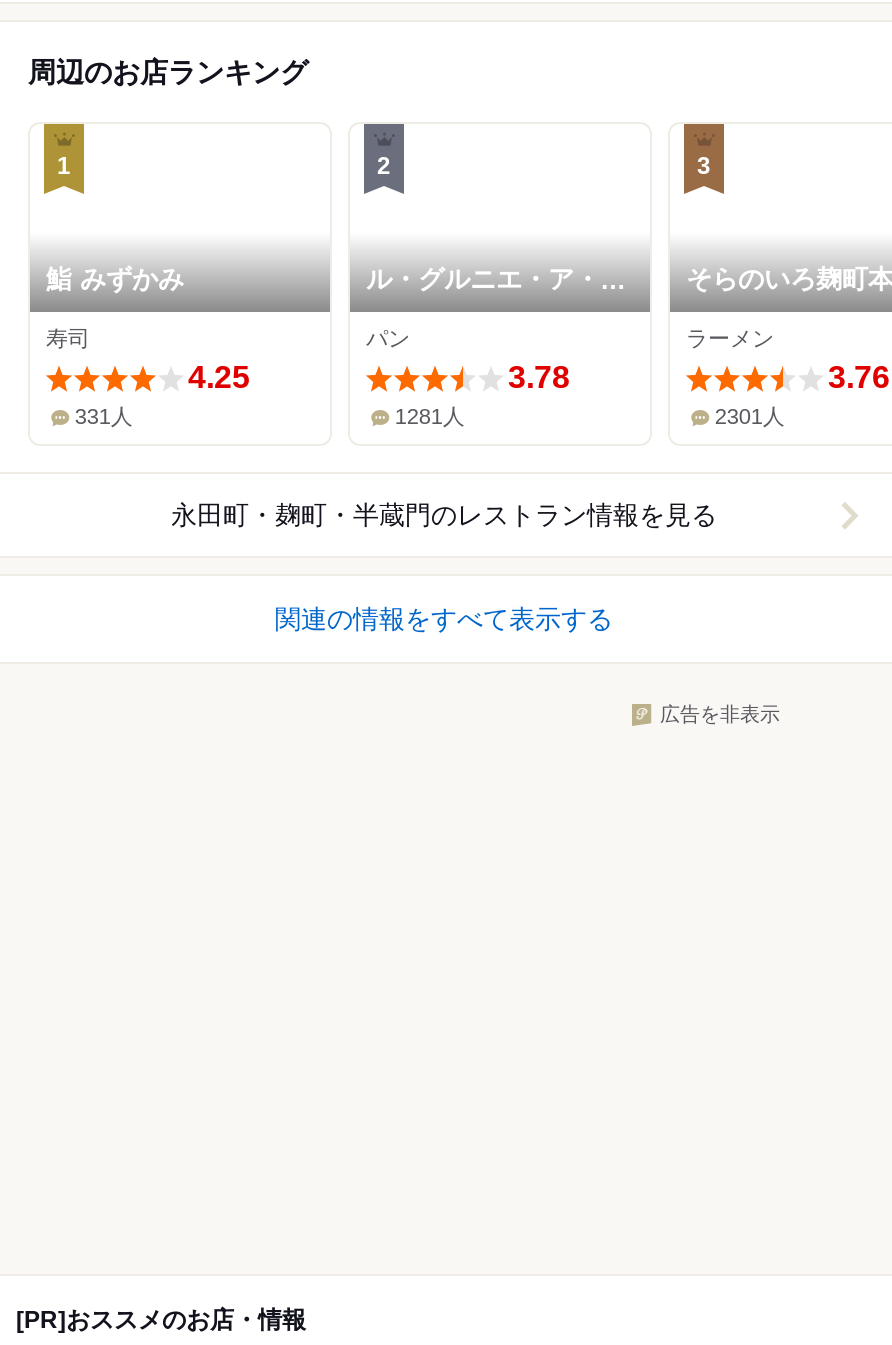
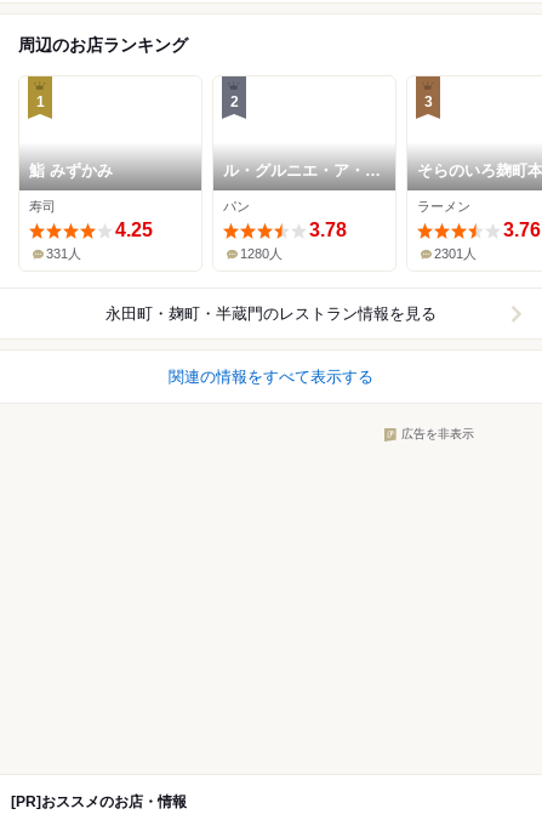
- 1281人
+ 1280人
